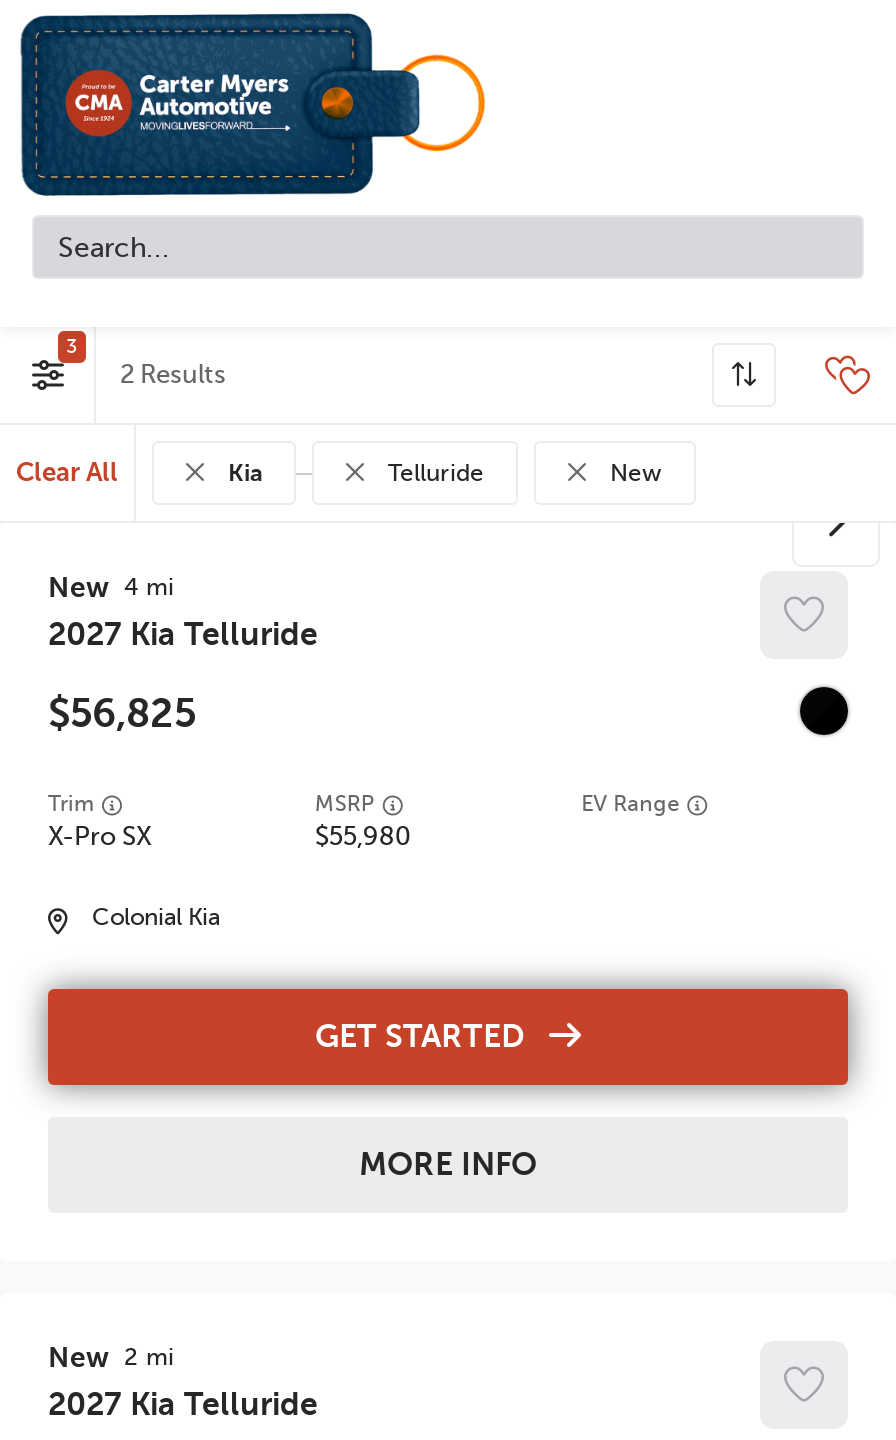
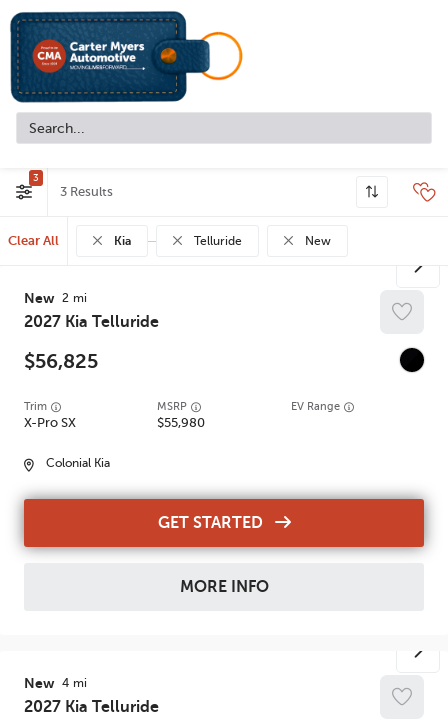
- 2
+ 3

- New 4
+ New 2

- New 2
+ New 4
